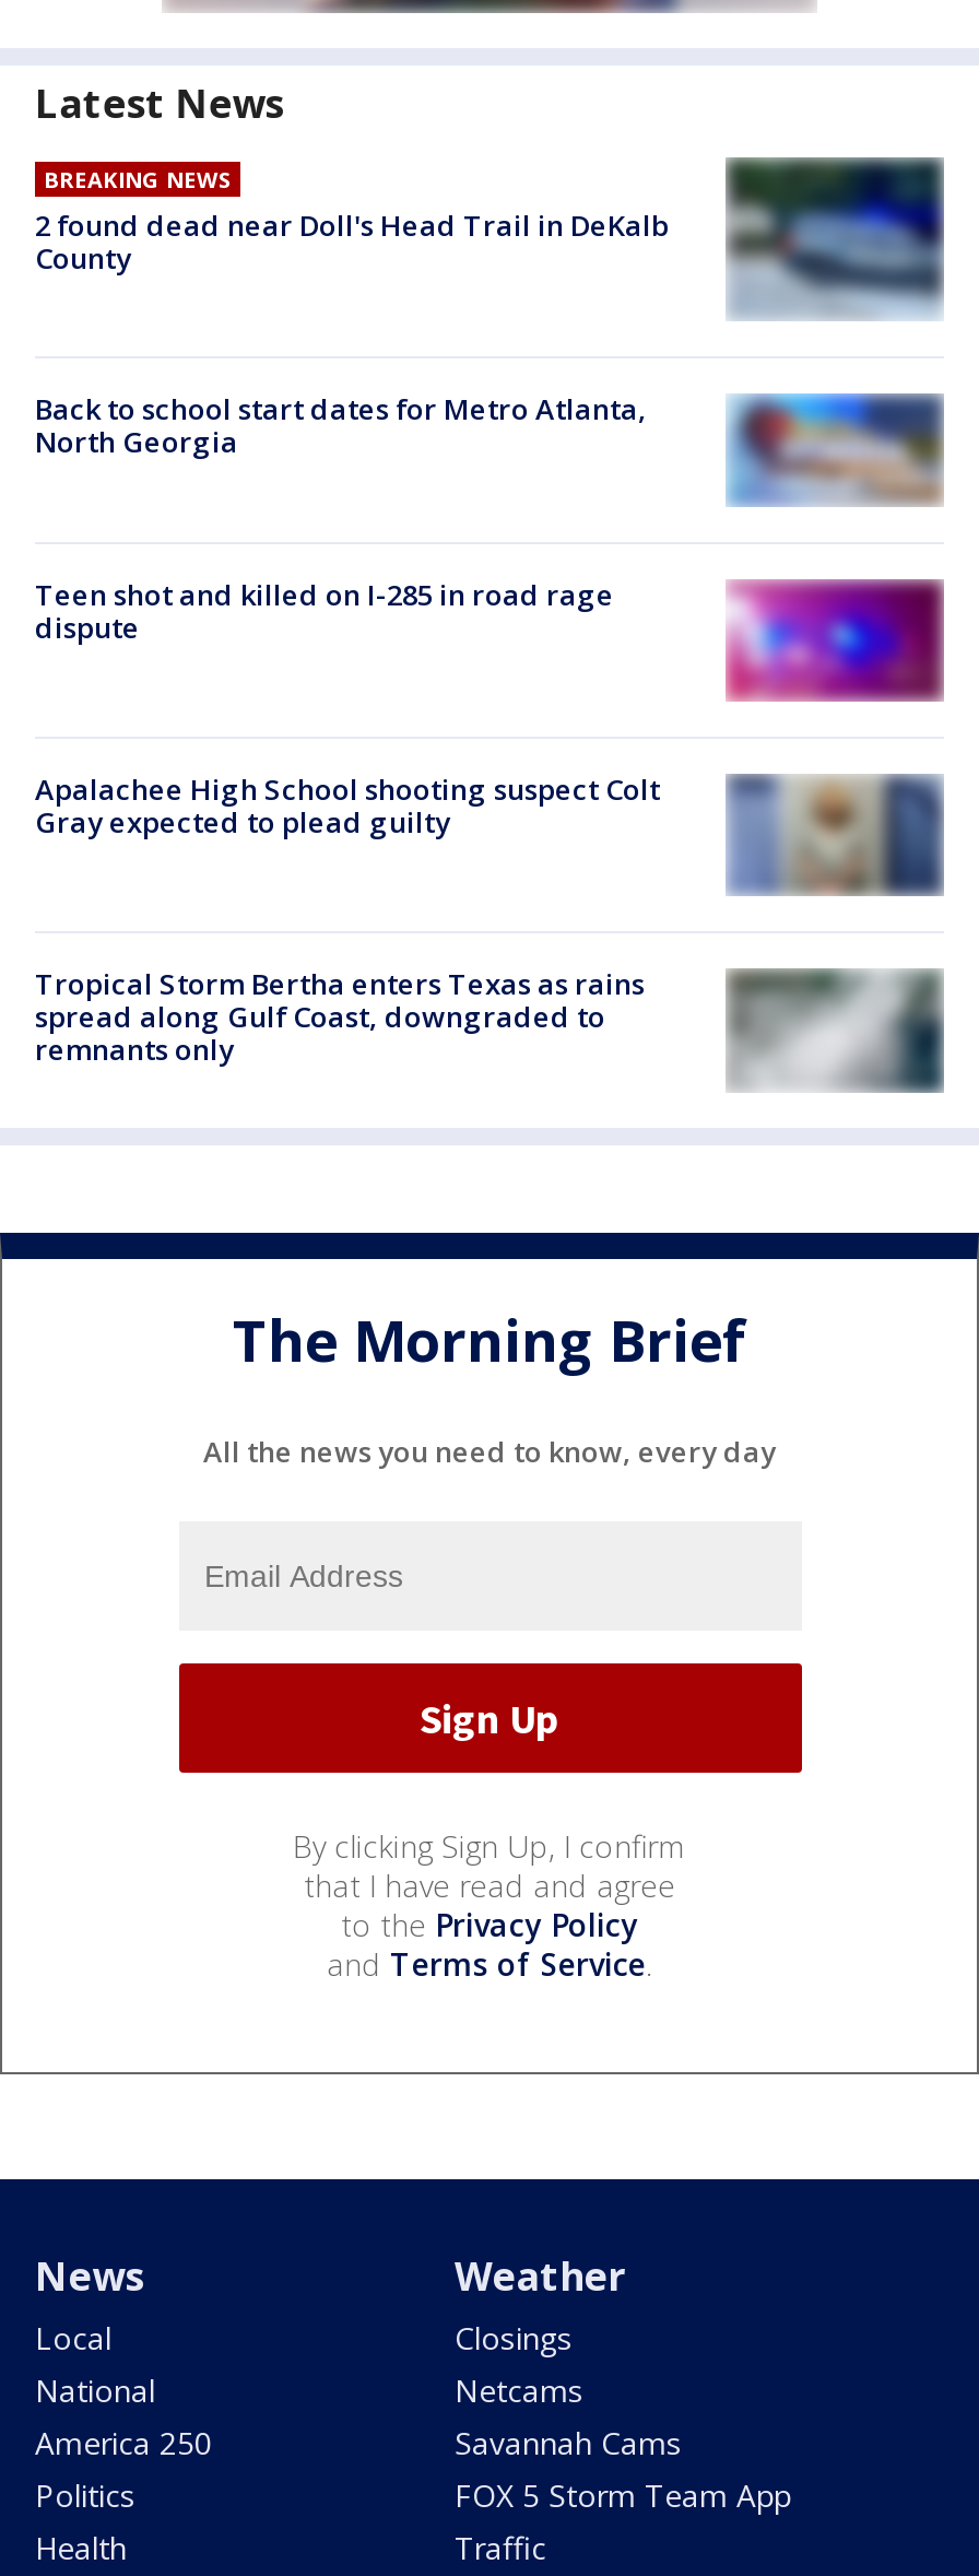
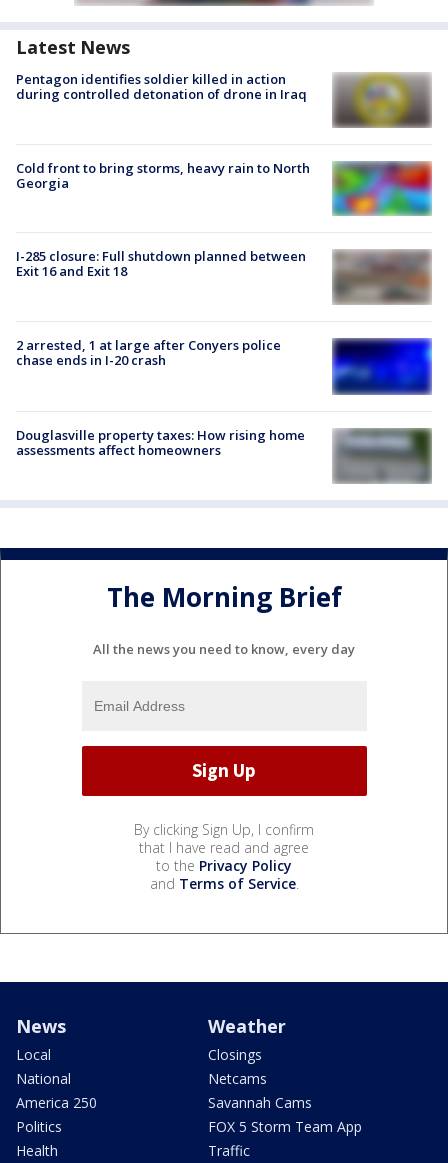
- [image]
- BREAKING NEWS
- 2 found dead near Doll's Head Trail in DeKalb
- County
+ [image]
+ Pentagon identifies soldier killed in action
+ during controlled detonation of drone in Iraq

- [image]
- Back to school start dates for Metro Atlanta,
- North Georgia
+ [image]
+ Cold front to bring storms, heavy rain to North
+ Georgia

- Teen shot and killed on I-285 in road rage
- dispute
+ I-285 closure: Full shutdown planned between
+ Exit 16 and Exit 18

- [image]
+ [image]

- Apalachee High School shooting suspect Colt
- Gray expected to plead guilty
+ 2 arrested, 1 at large after Conyers police
+ chase ends in I-20 crash

- [image]
+ [image]

- Tropical Storm Bertha enters Texas as rains
- spread along Gulf Coast, downgraded to
- remnants only
+ Douglasville property taxes: How rising home
+ assessments affect homeowners

- [image]
+ [image]
